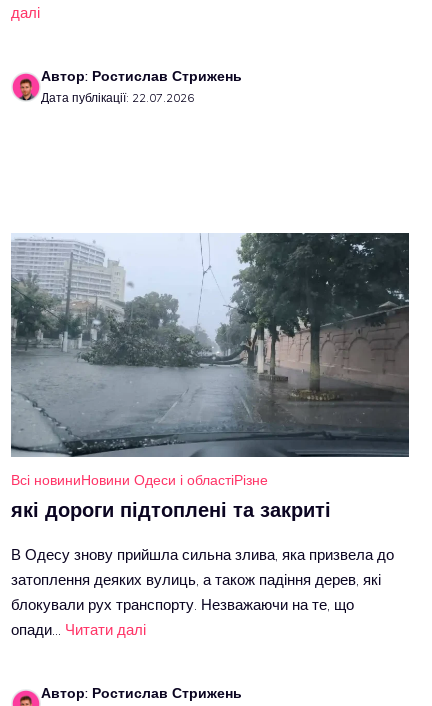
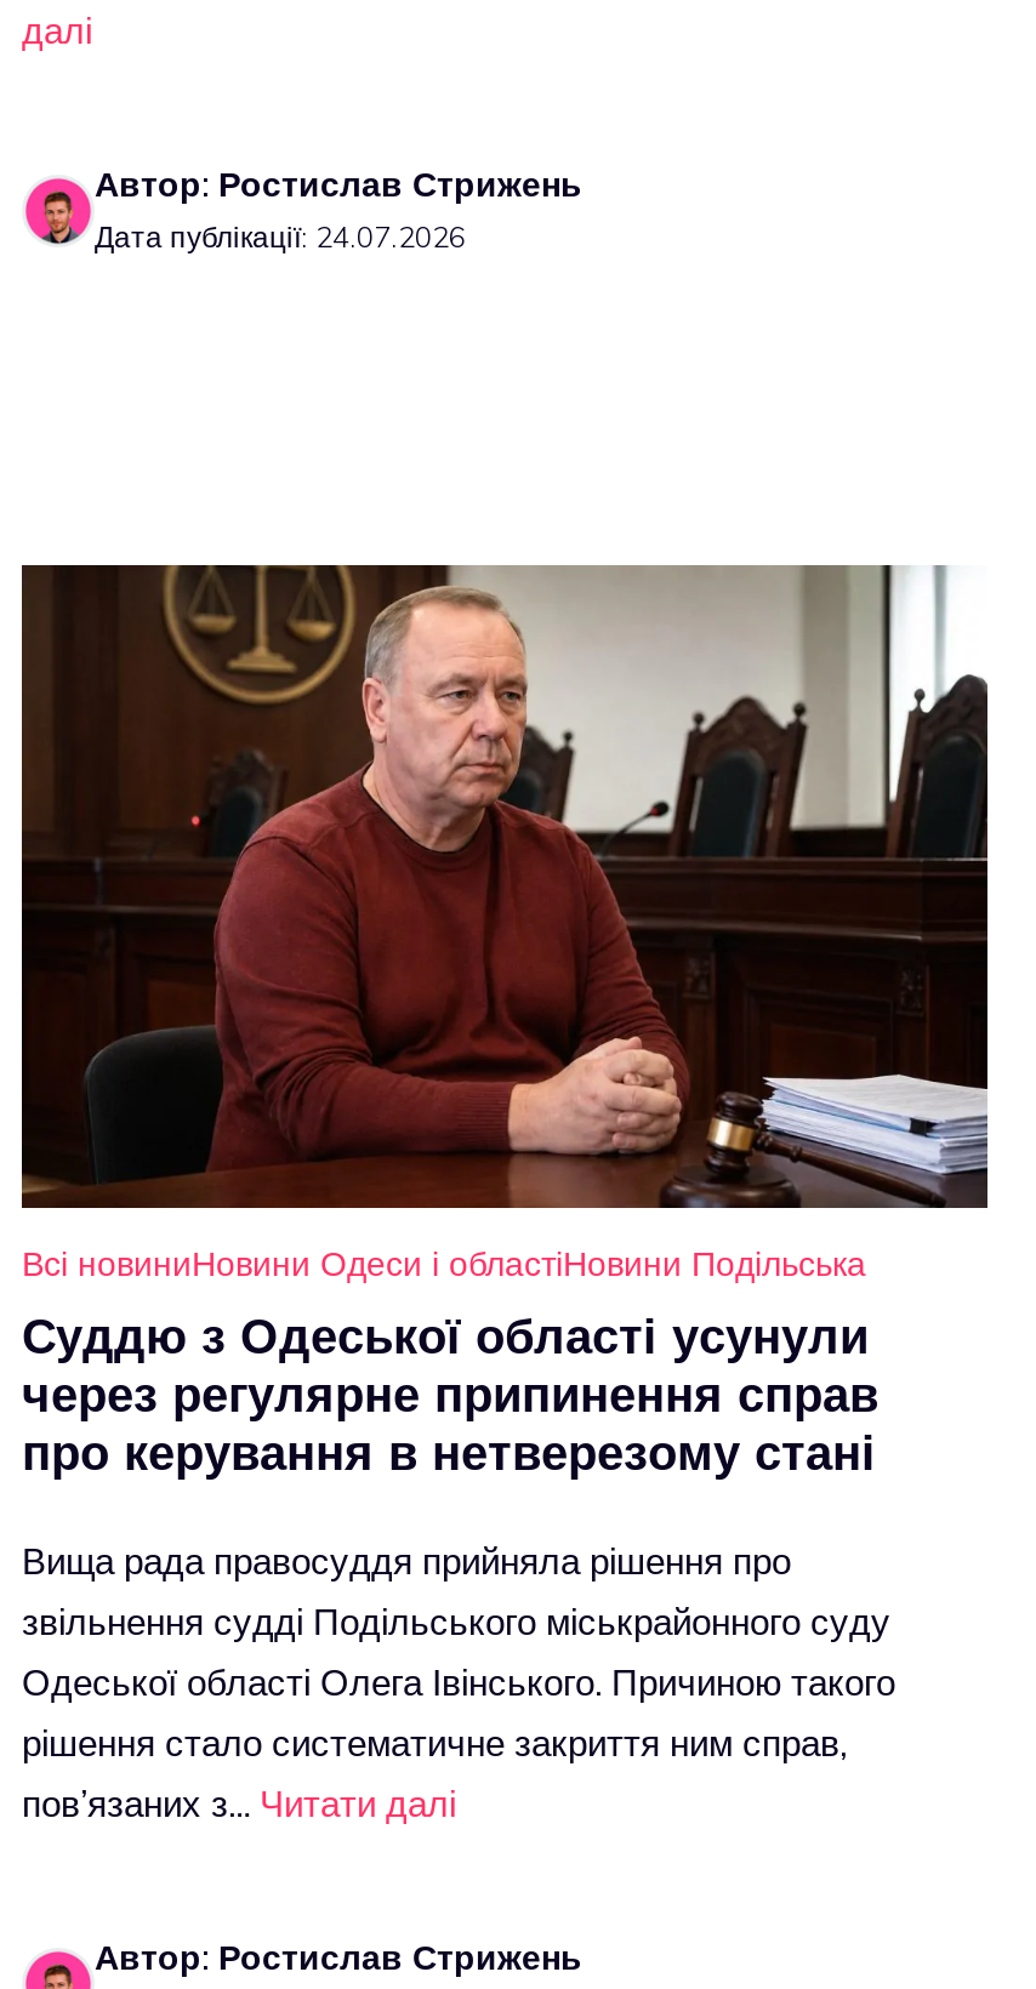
- Дата публікації: 22.07.2026
+ Дата публікації: 24.07.2026

- [image]
- Всі новиниНовини Одеси і областіРізне
- які дороги підтоплені та закриті
+ [image]
+ Всі новиниНовини Одеси і областіНовини Подільська
+ Суддю з Одеської області усунули
+ через регулярне припинення справ
+ про керування в нетверезому стані

- В Одесу знову прийшла сильна злива, яка призвела до
- затоплення деяких вулиць, а також падіння дерев, які
- блокували рух транспорту. Незважаючи на те, що
- опади… Читати далі
+ Вища рада правосуддя прийняла рішення про
+ звільнення судді Подільського міськрайонного суду
+ Одеської області Олега Івінського. Причиною такого
+ рішення стало систематичне закриття ним справ,
+ пов’язаних з… Читати далі
